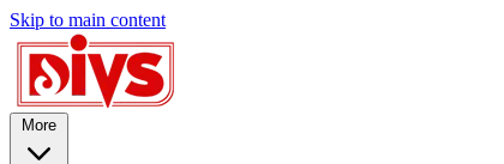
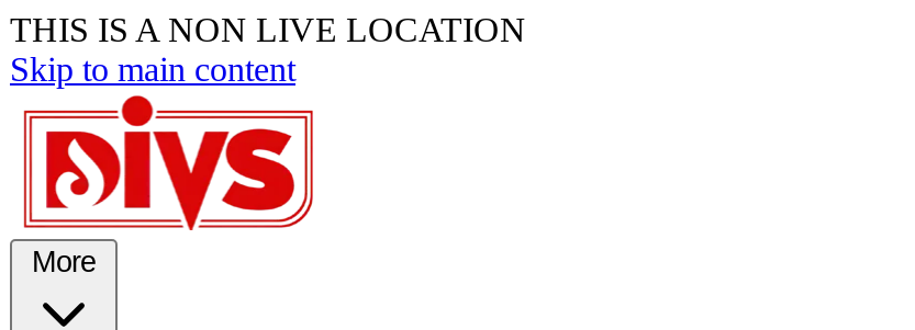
+ THIS IS A NON LIVE LOCATION
